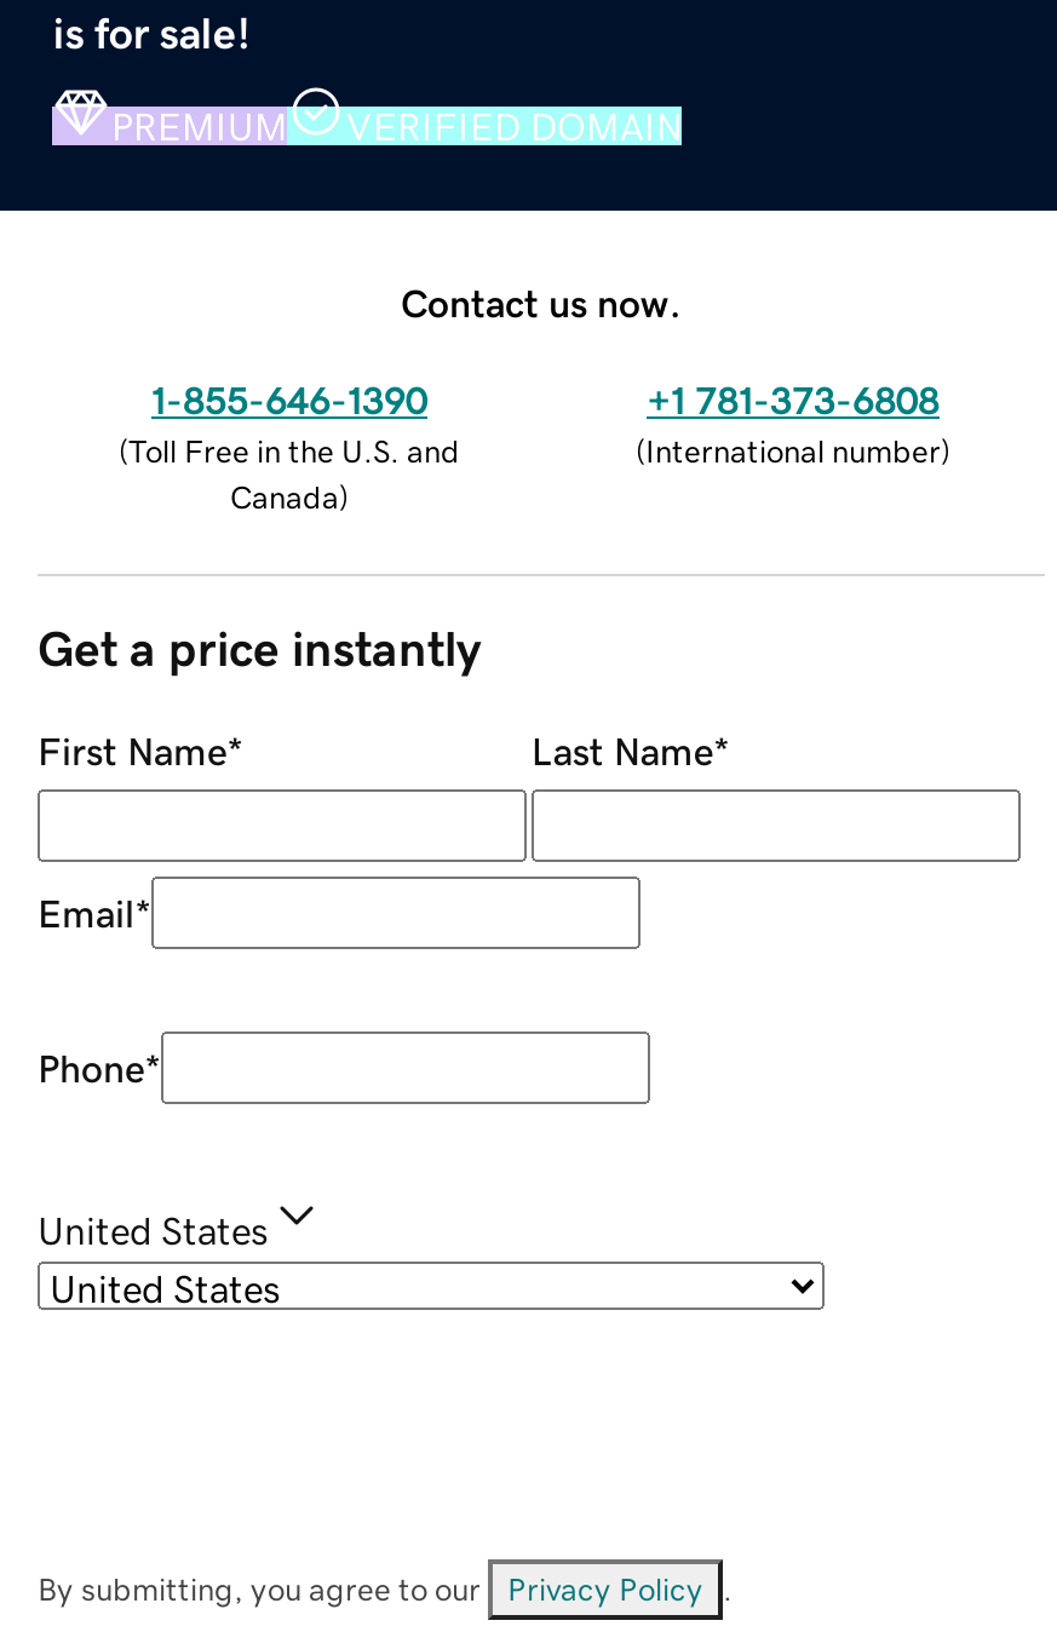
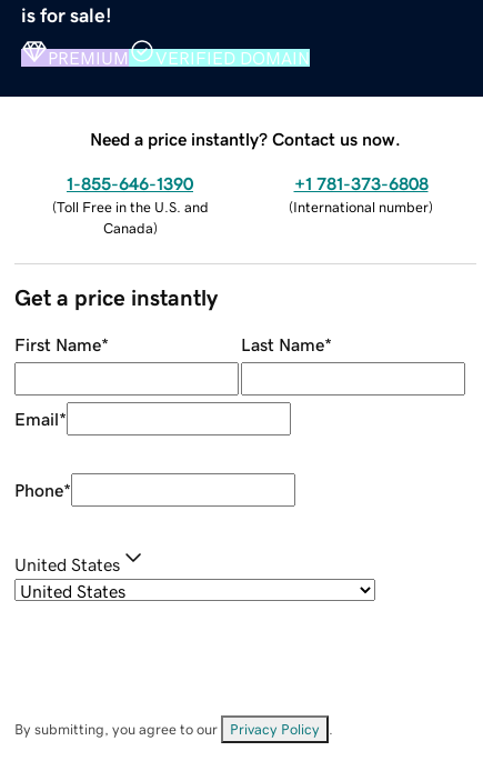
- Contact us now.
+ Need a price instantly? Contact us now.
